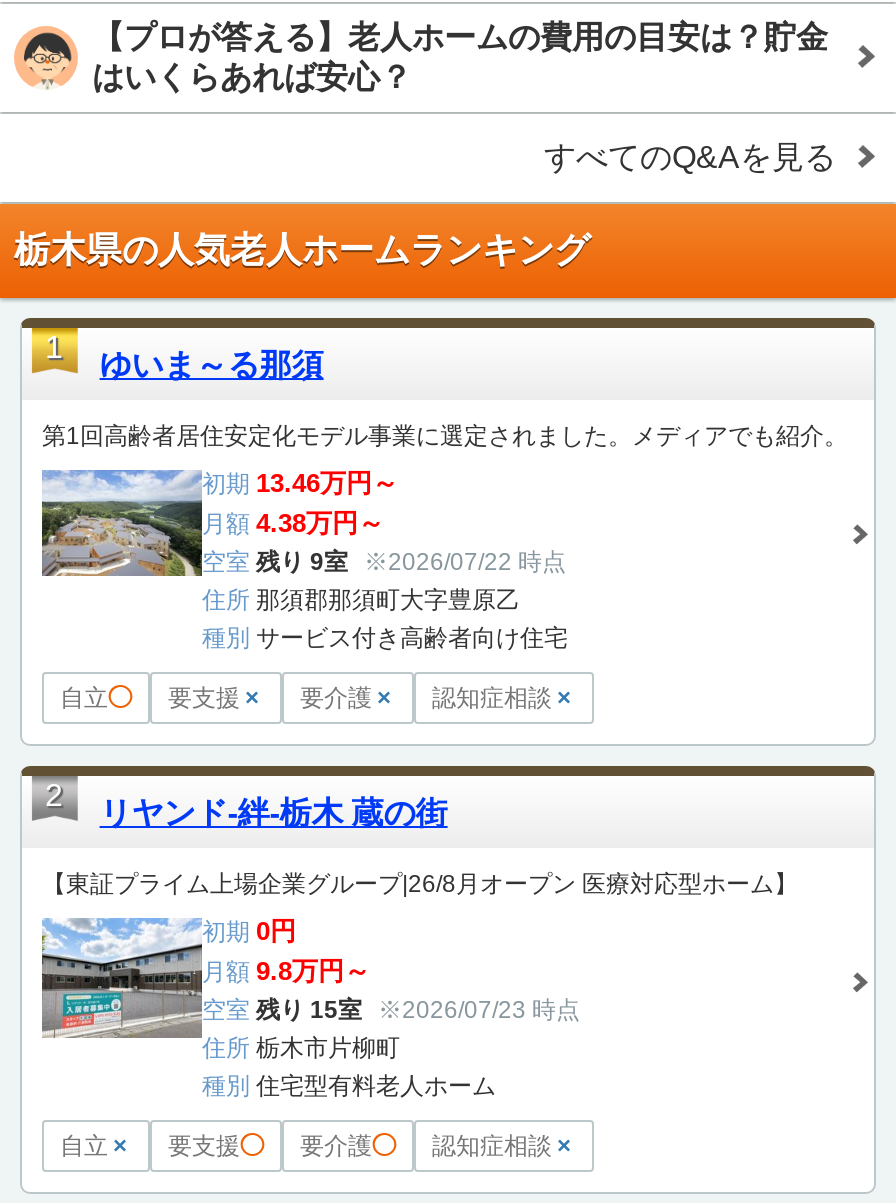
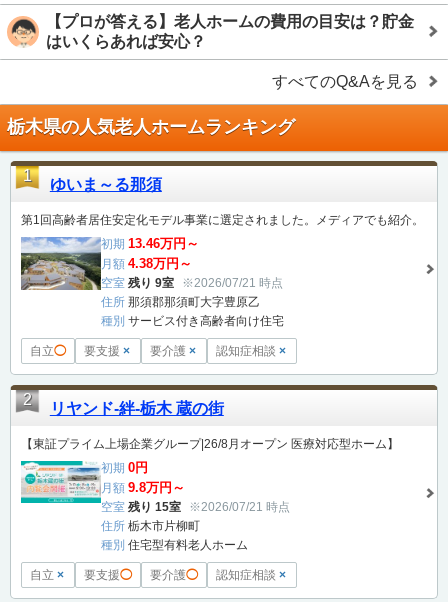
- 空室 残り 9室 ※2026/07/22 時点
+ 空室 残り 9室 ※2026/07/21 時点

- [image]
- 空室 残り 15室 ※2026/07/23 時点
+ [image]
+ 空室 残り 15室 ※2026/07/21 時点
